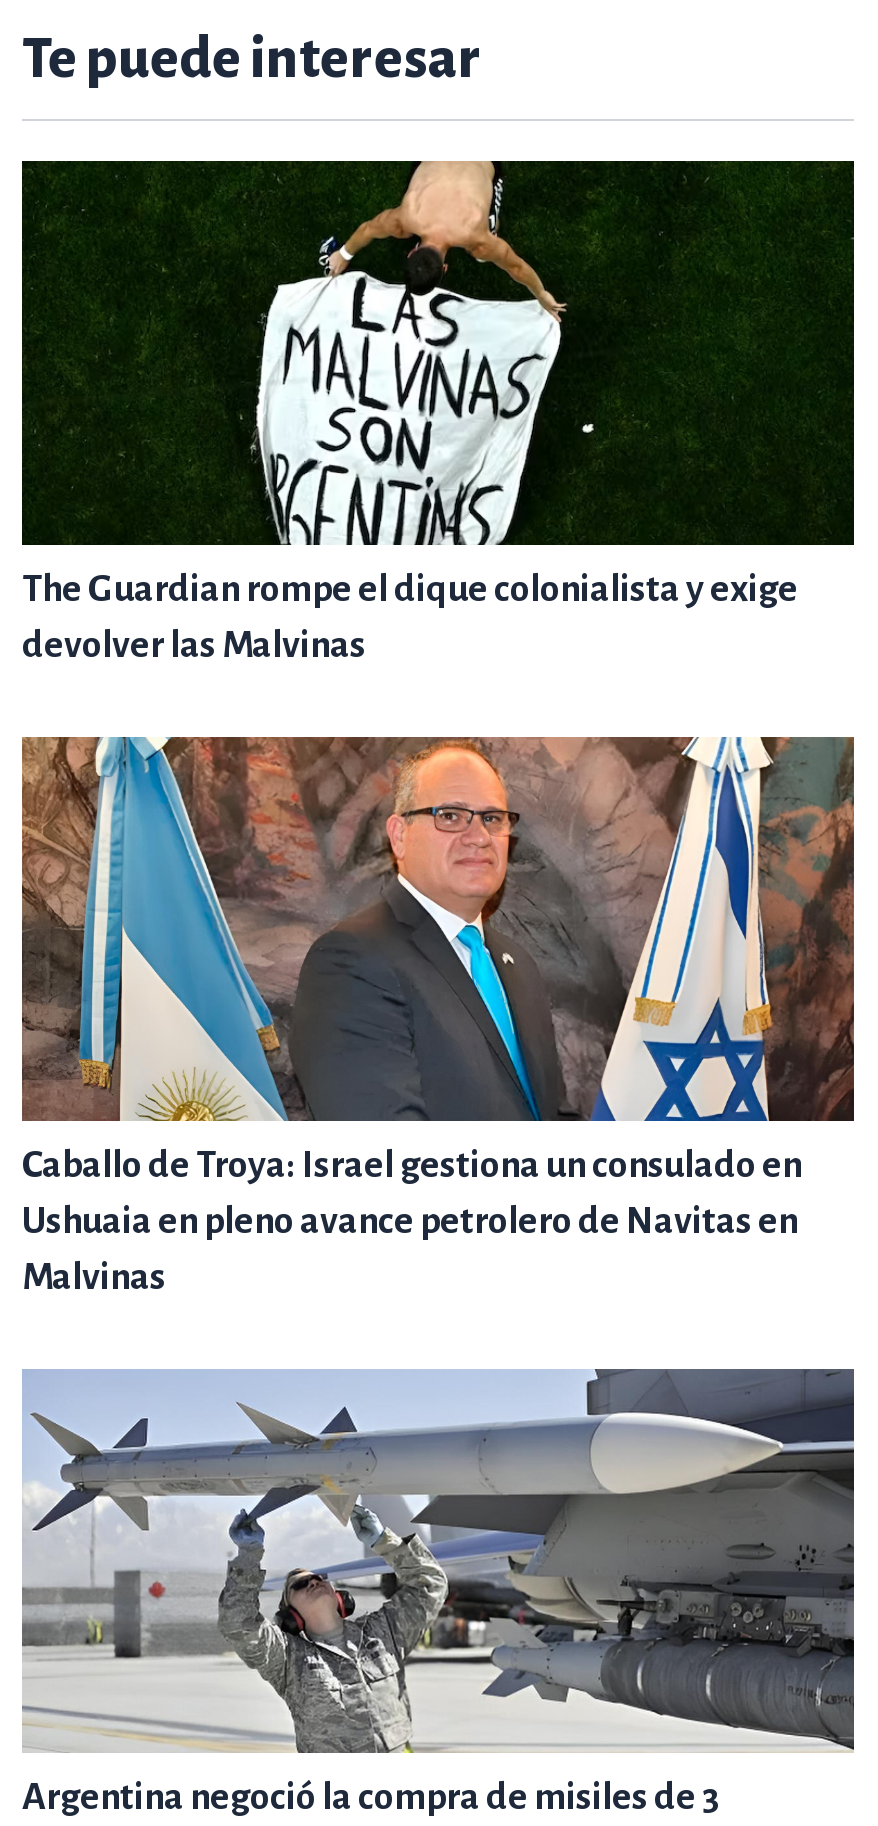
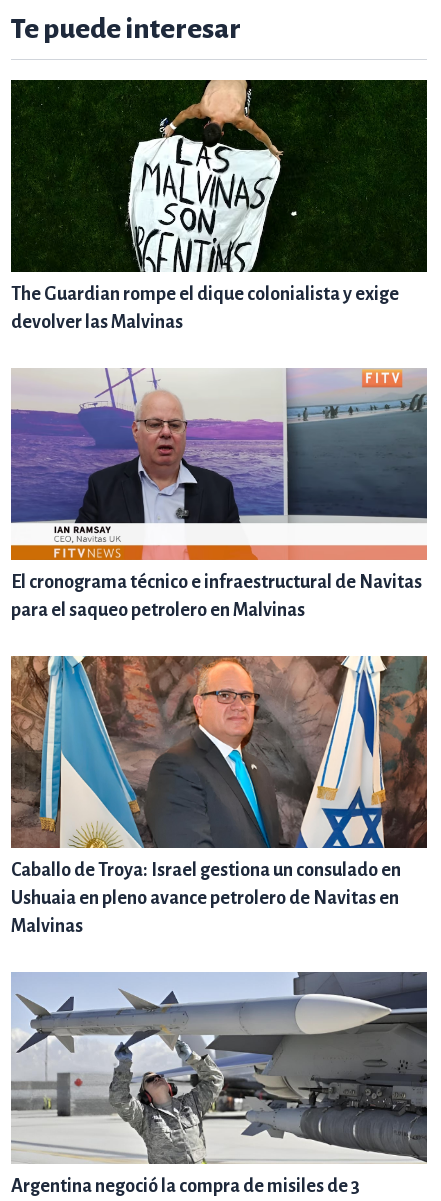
+ [image]
+ El cronograma técnico e infraestructural de Navitas
+ para el saqueo petrolero en Malvinas
